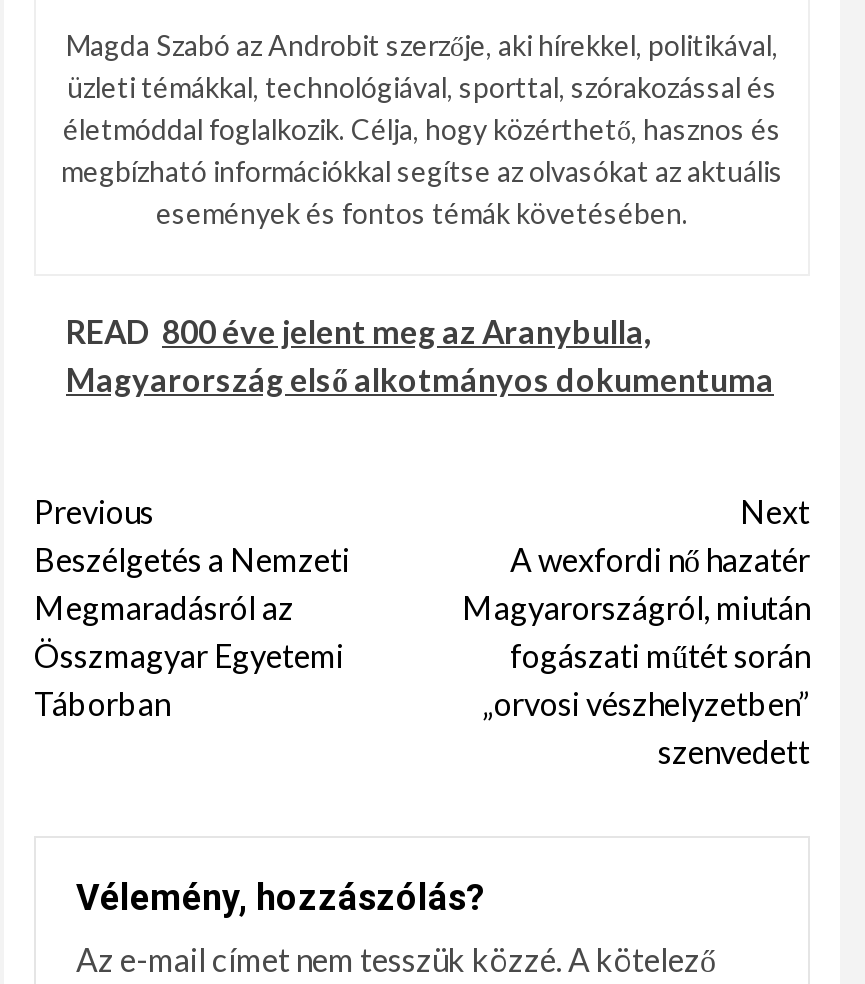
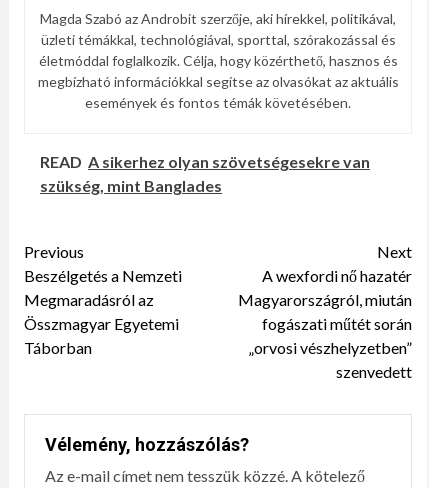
- READ 800 éve jelent meg az Aranybulla,
- Magyarország első alkotmányos dokumentuma
+ READ A sikerhez olyan szövetségesekre van
+ szükség, mint Banglades
